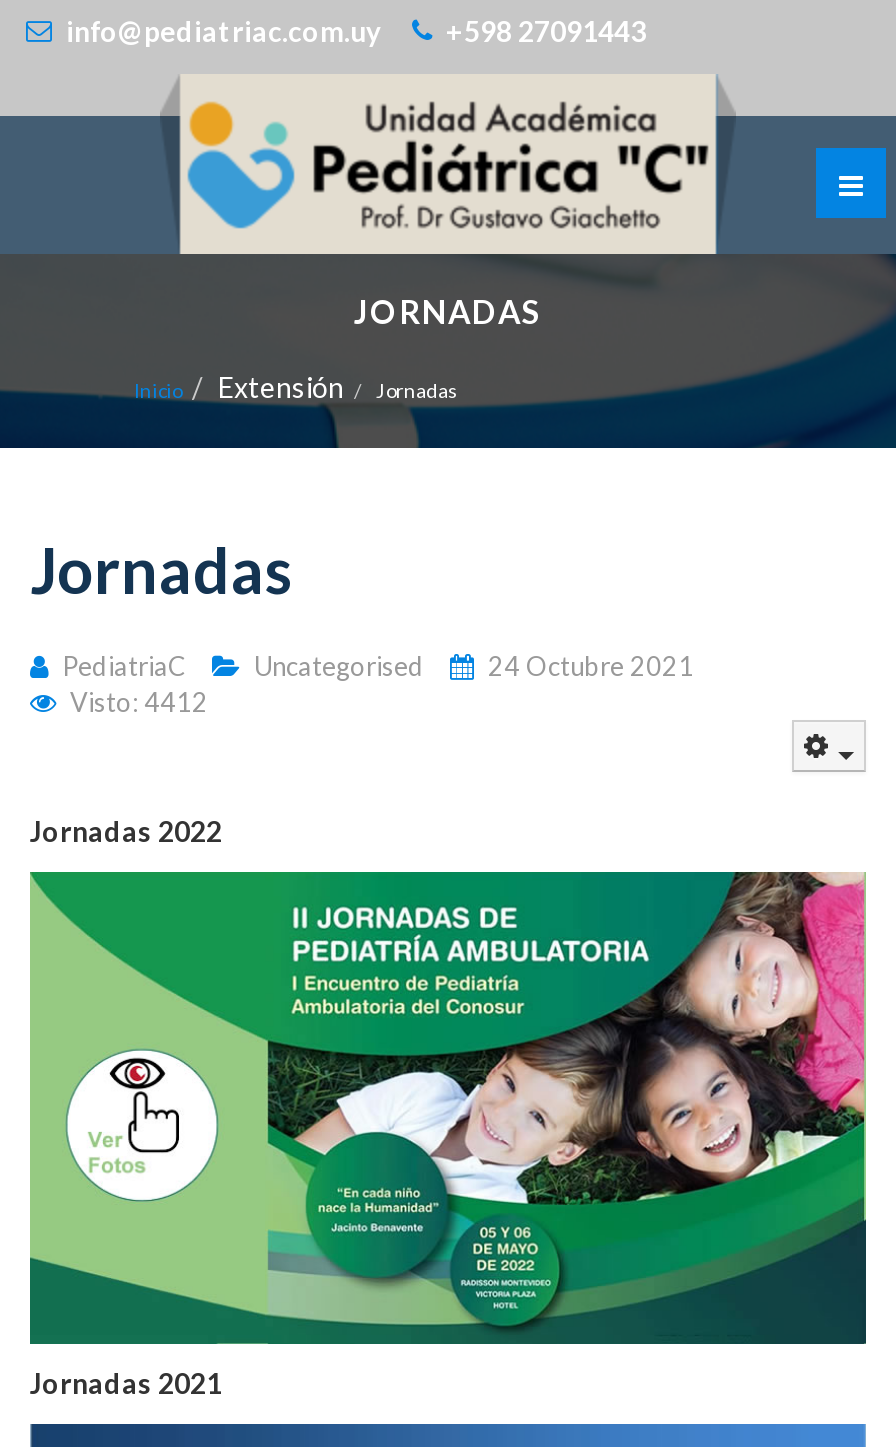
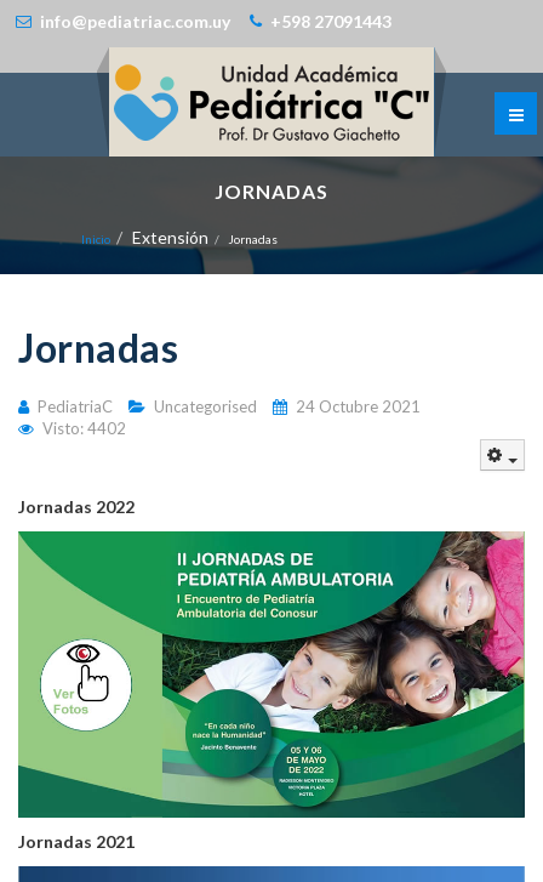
- Visto: 4412
+ Visto: 4402
